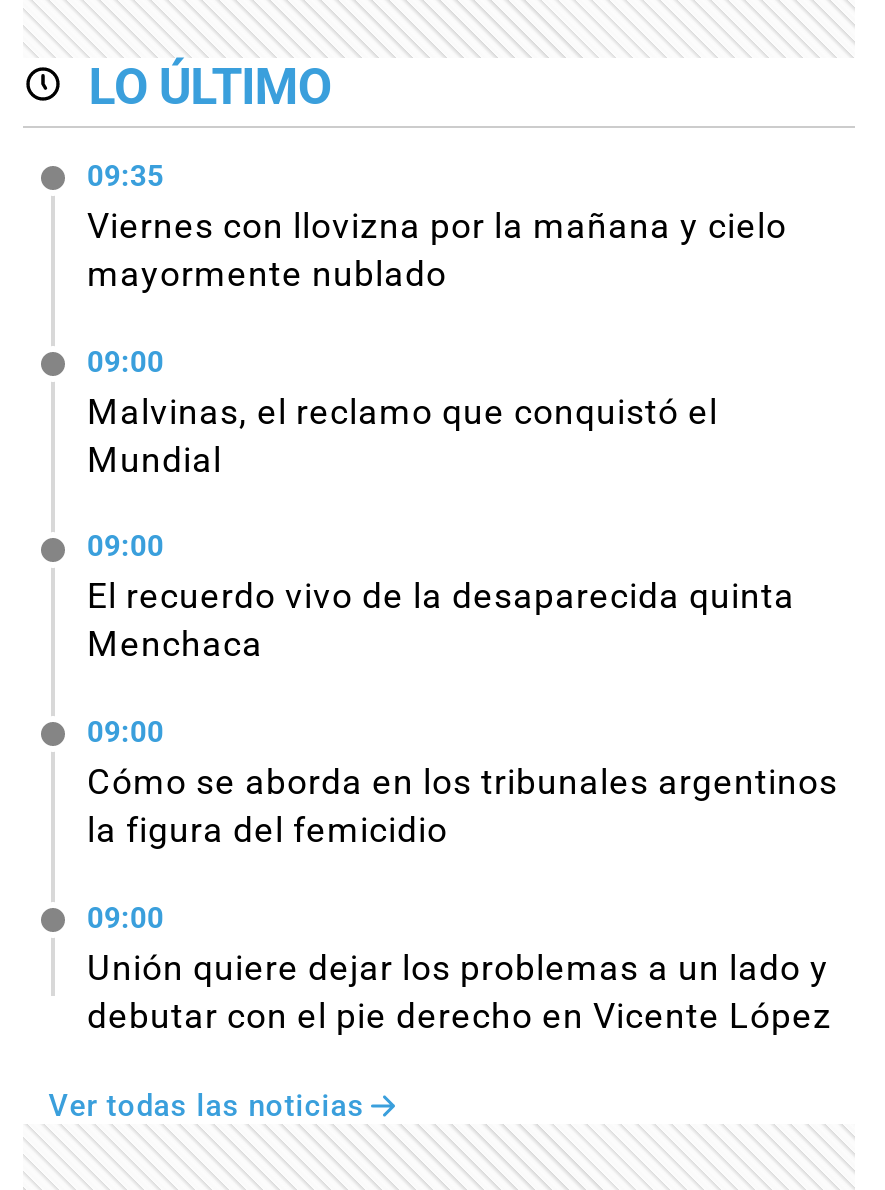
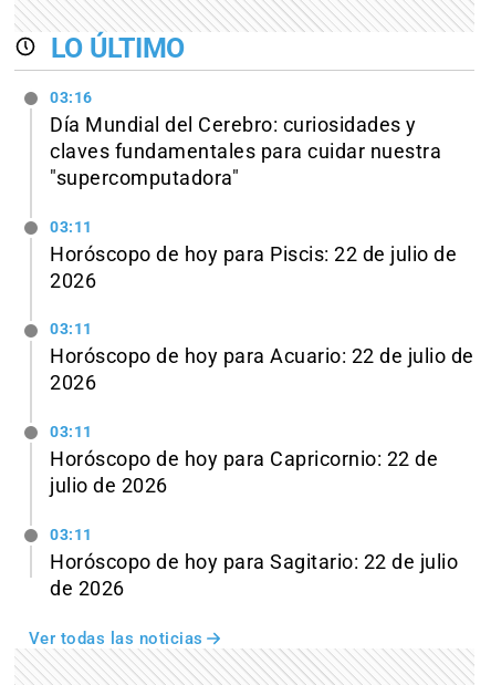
- 09:35
- Viernes con llovizna por la mañana y cielo
- mayormente nublado
+ 03:16
+ Día Mundial del Cerebro: curiosidades y
+ claves fundamentales para cuidar nuestra
+ "supercomputadora"

- 09:00
- Malvinas, el reclamo que conquistó el
- Mundial
+ 03:11
+ Horóscopo de hoy para Piscis: 22 de julio de
+ 2026

- 09:00
- El recuerdo vivo de la desaparecida quinta
- Menchaca
+ 03:11
+ Horóscopo de hoy para Acuario: 22 de julio de
+ 2026

- 09:00
- Cómo se aborda en los tribunales argentinos
- la figura del femicidio
+ 03:11
+ Horóscopo de hoy para Capricornio: 22 de
+ julio de 2026

- 09:00
- Unión quiere dejar los problemas a un lado y
- debutar con el pie derecho en Vicente López
+ 03:11
+ Horóscopo de hoy para Sagitario: 22 de julio
+ de 2026
